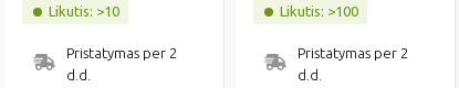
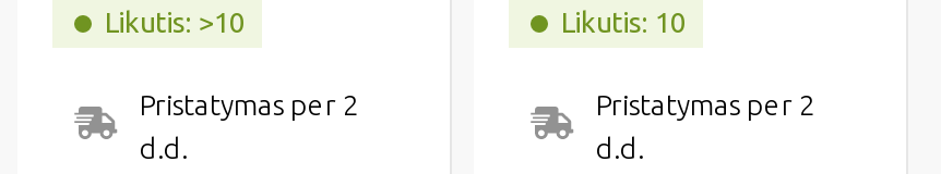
- Likutis: >100
+ Likutis: 10
